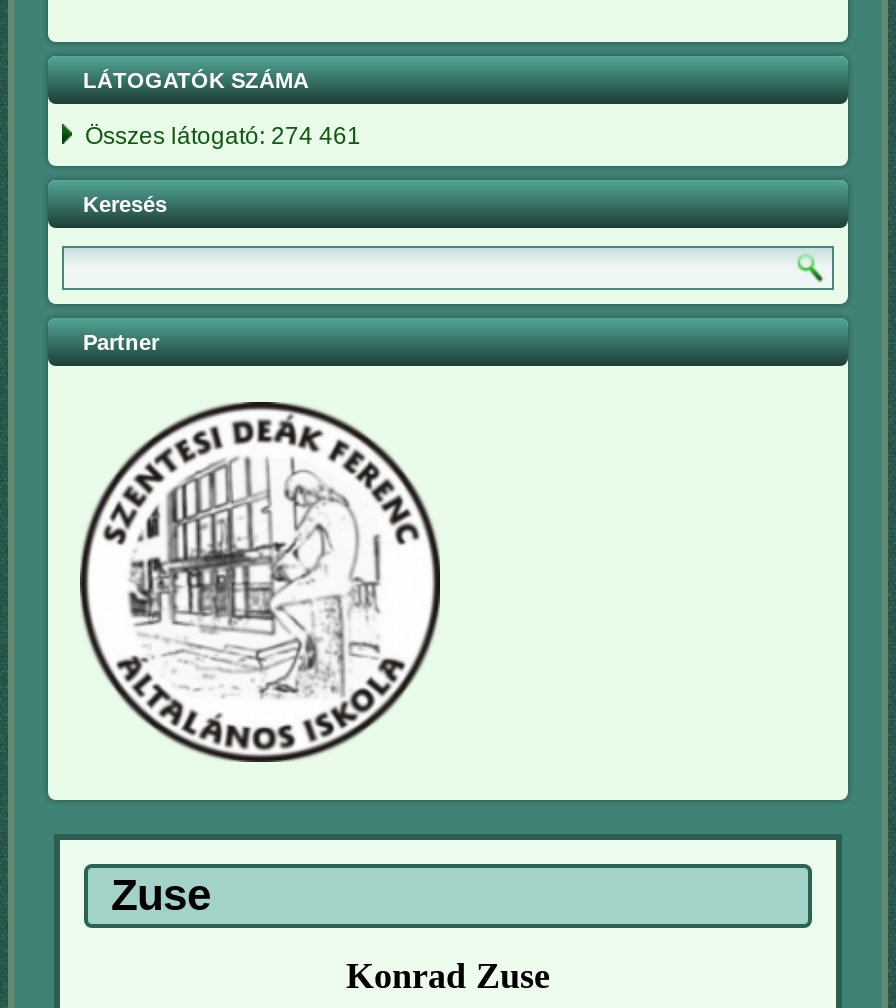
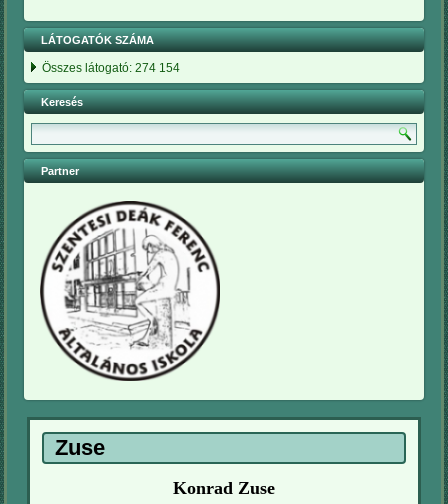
- Összes látogató: 274 461
+ Összes látogató: 274 154
